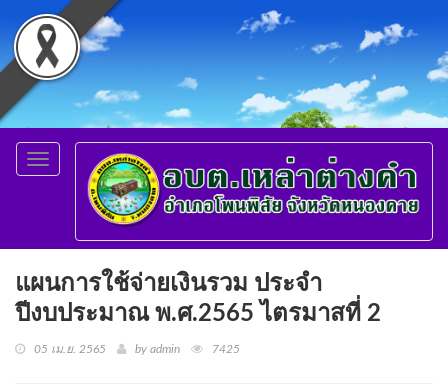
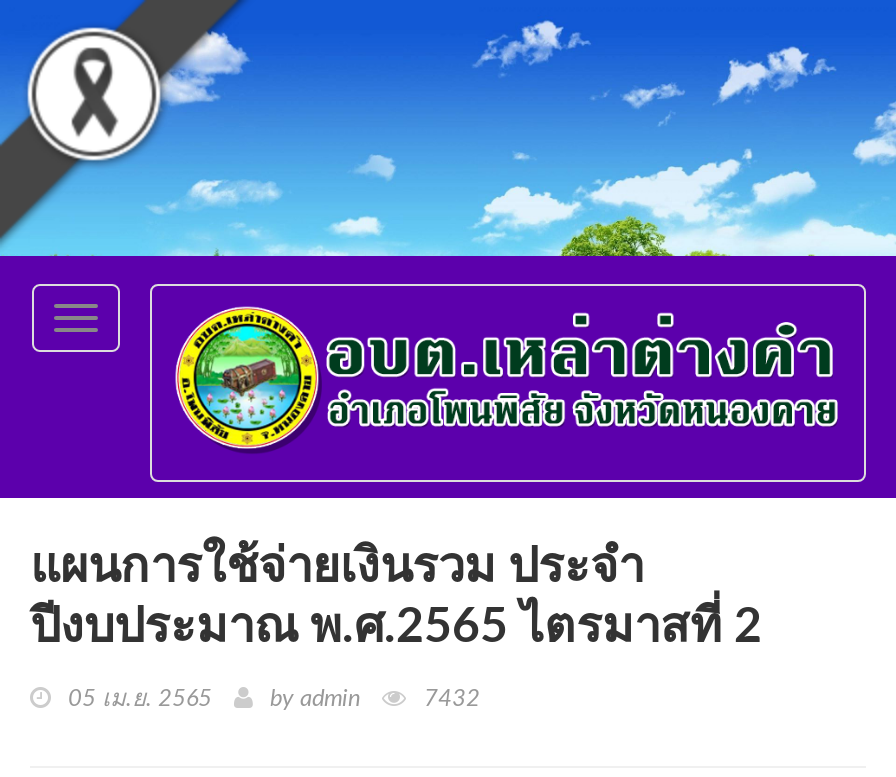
- 7425
+ 7432
